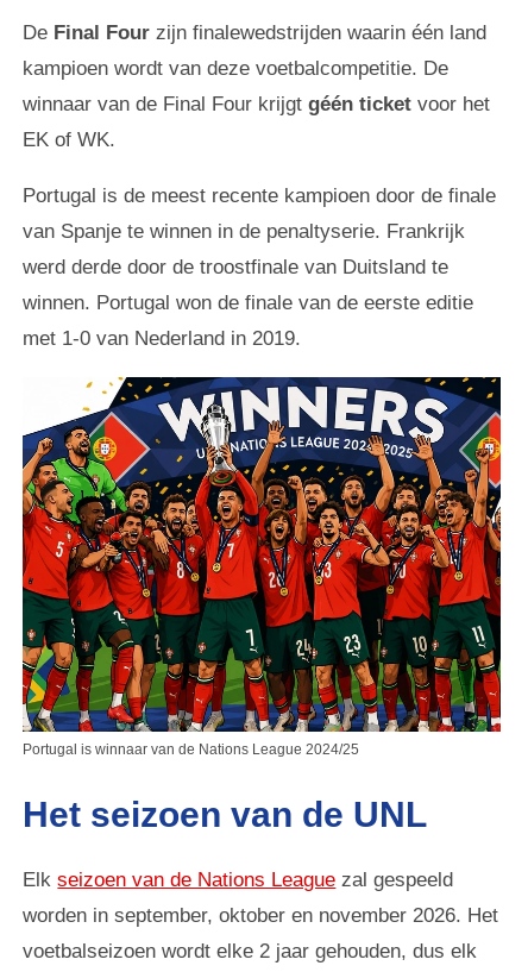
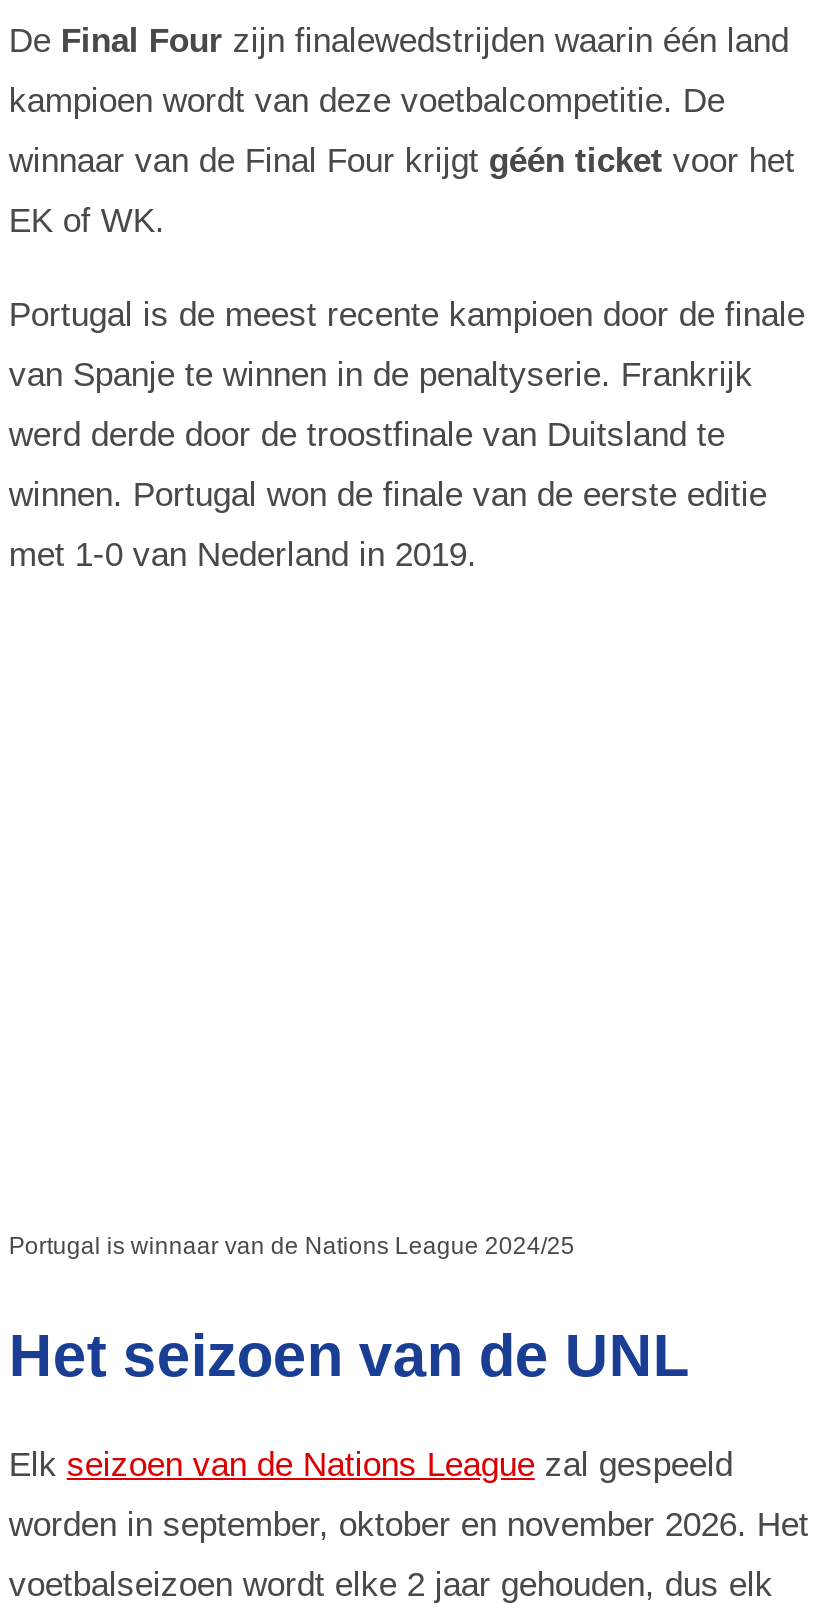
- [image]
